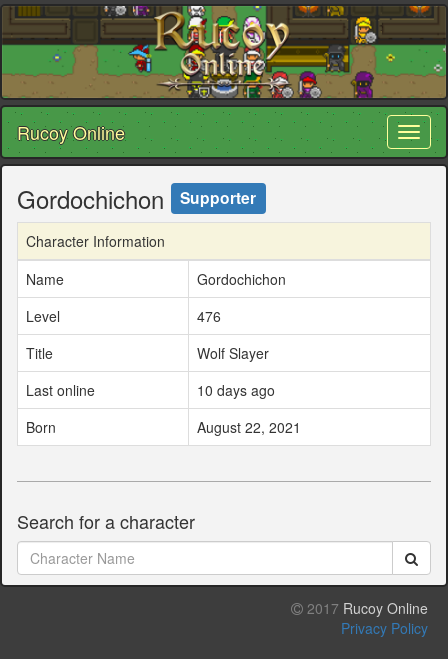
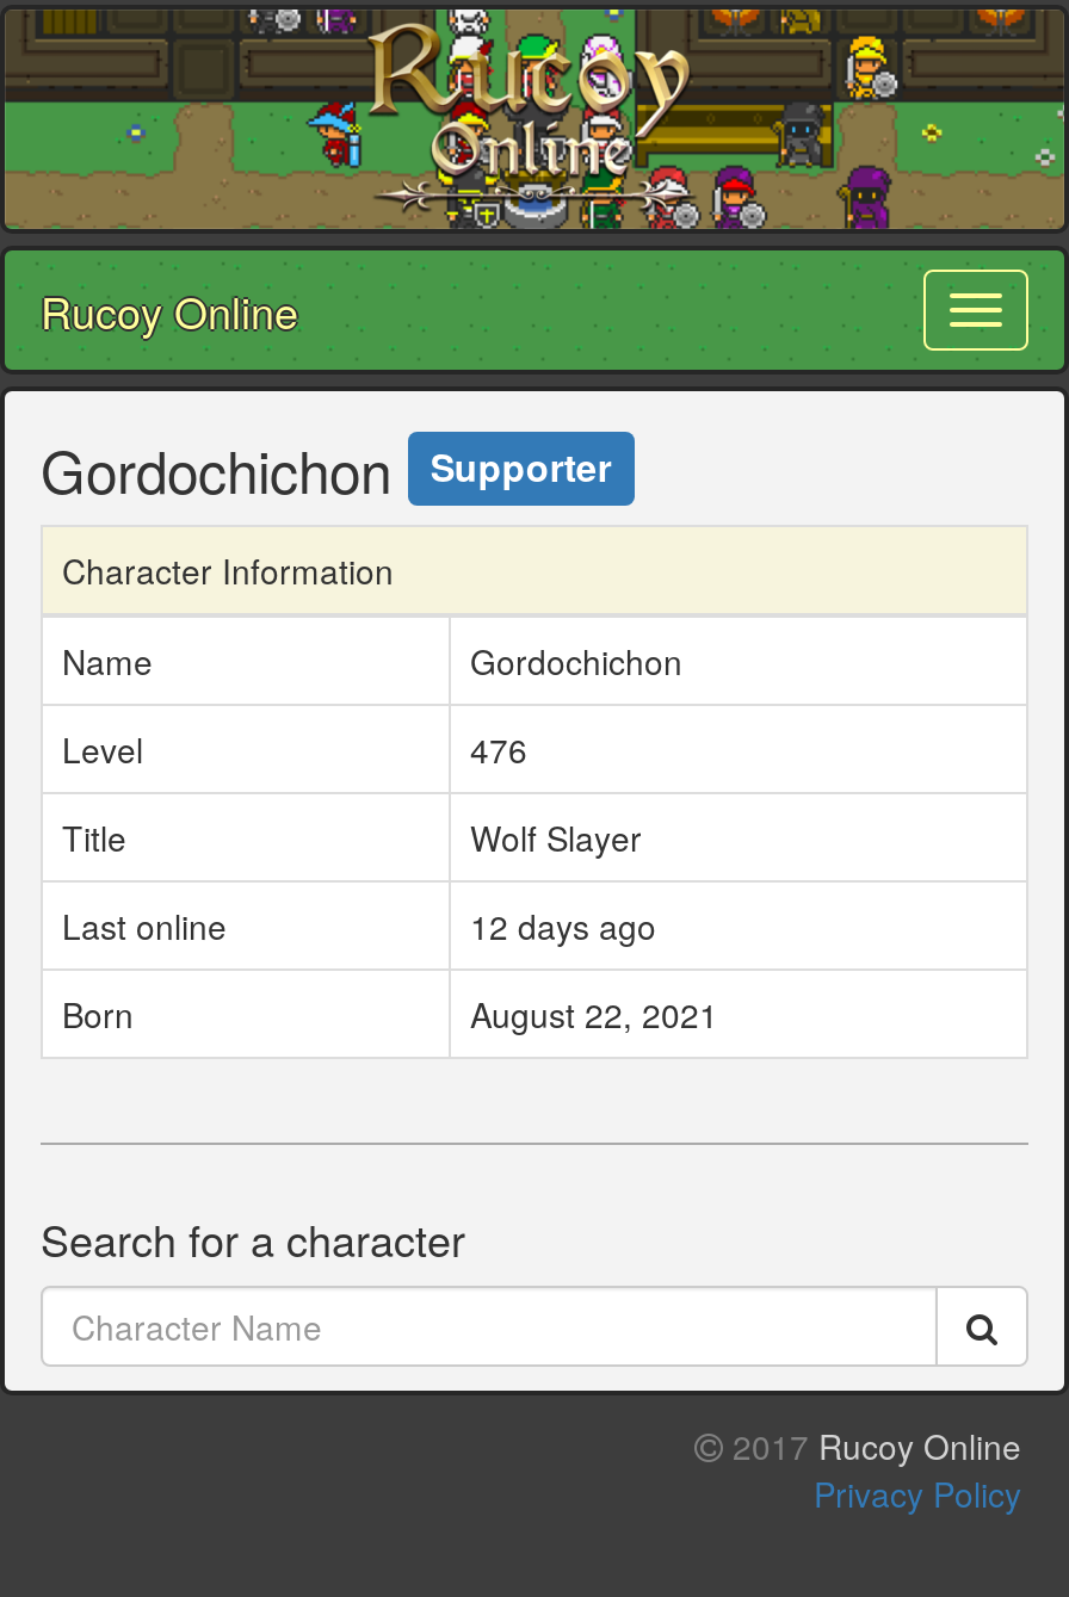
- 10 days ago
+ 12 days ago
